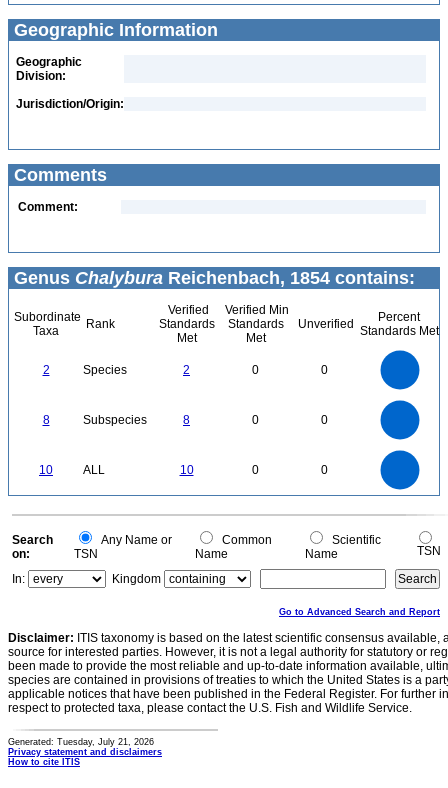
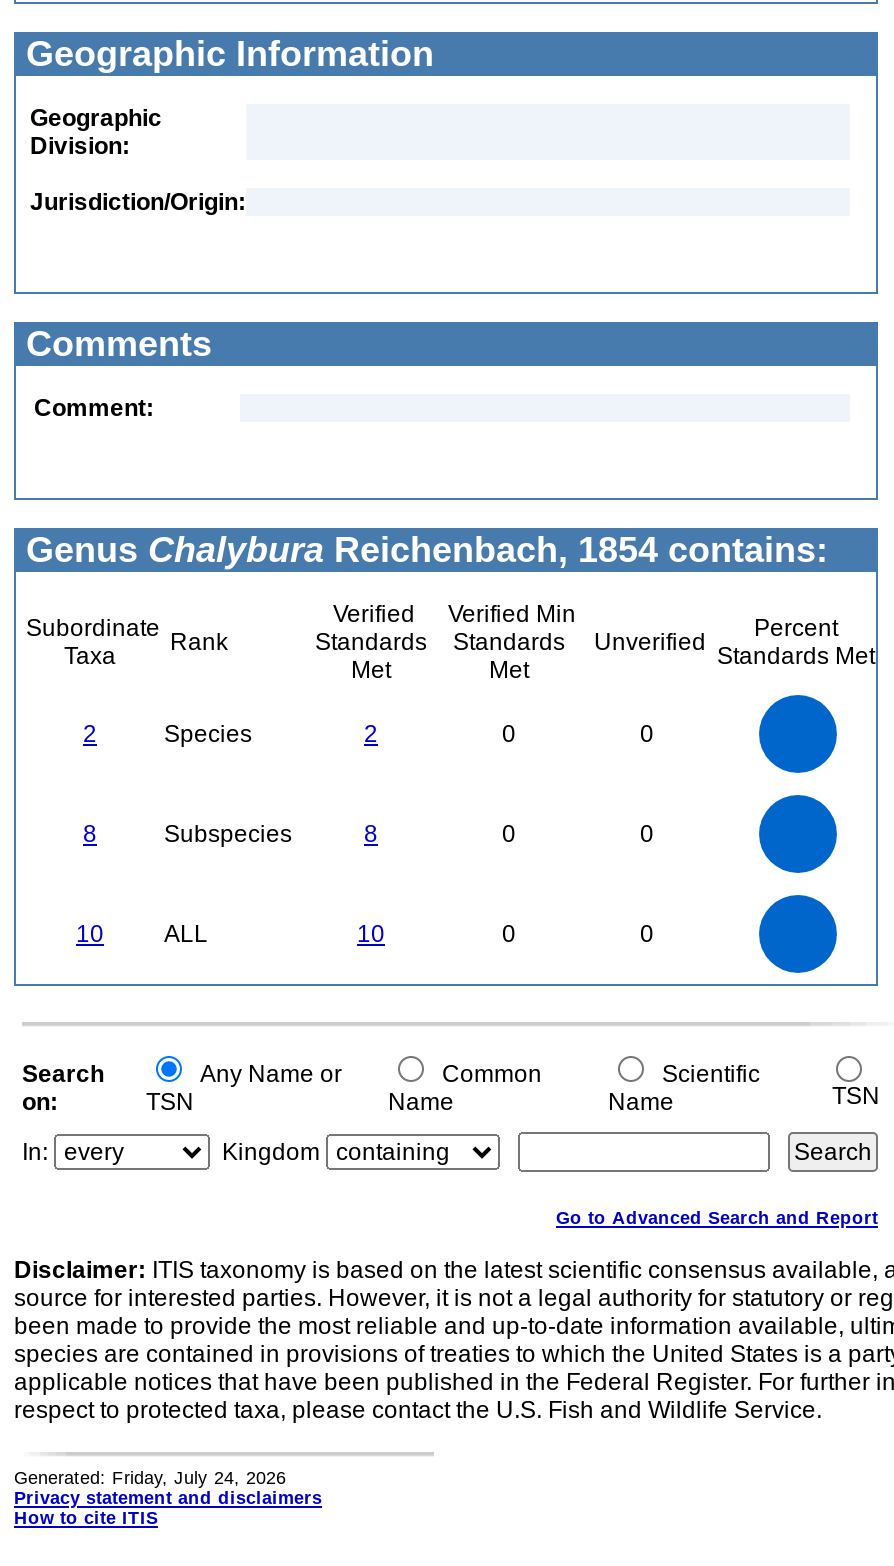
- Generated: Tuesday, July 21, 2026
+ Generated: Friday, July 24, 2026
